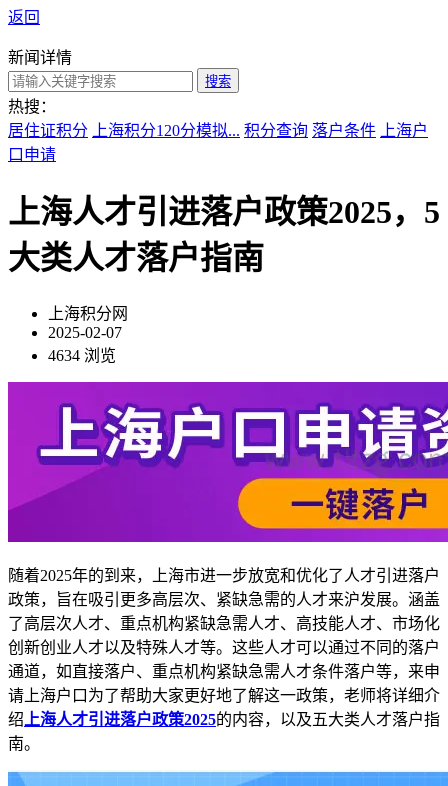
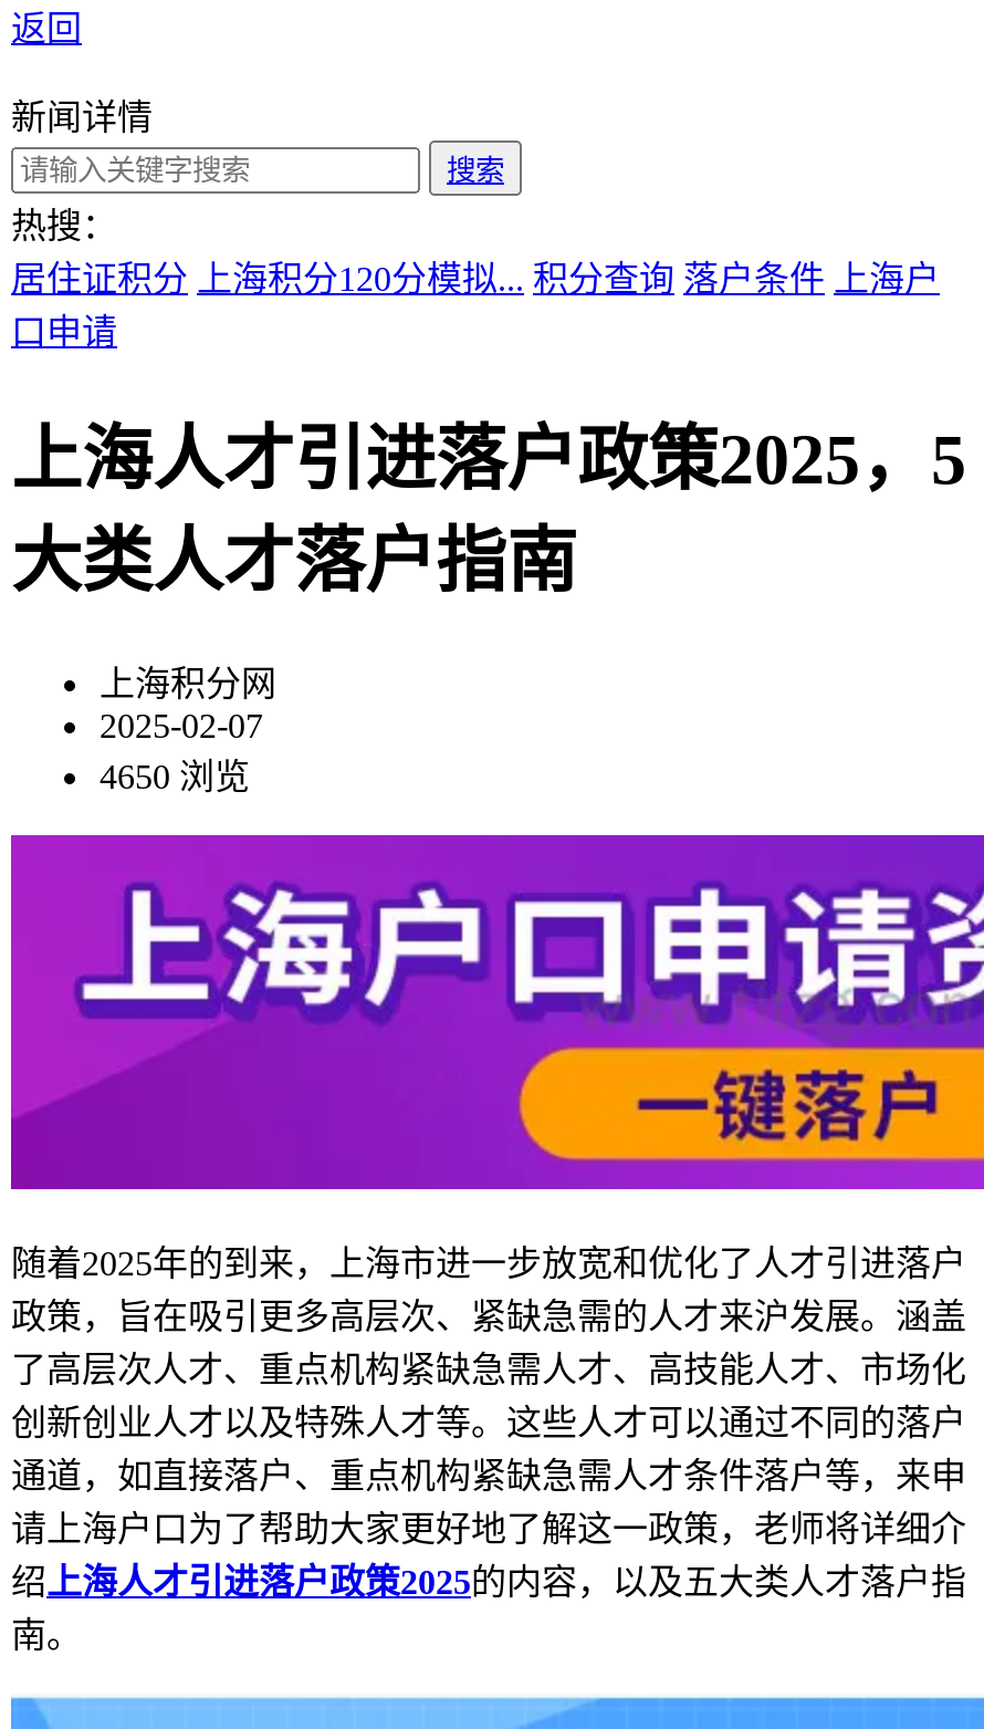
- 4634 浏览
+ 4650 浏览
